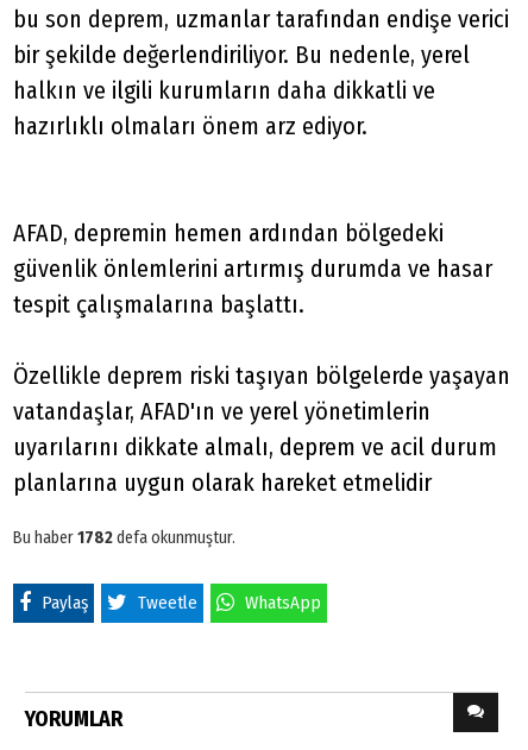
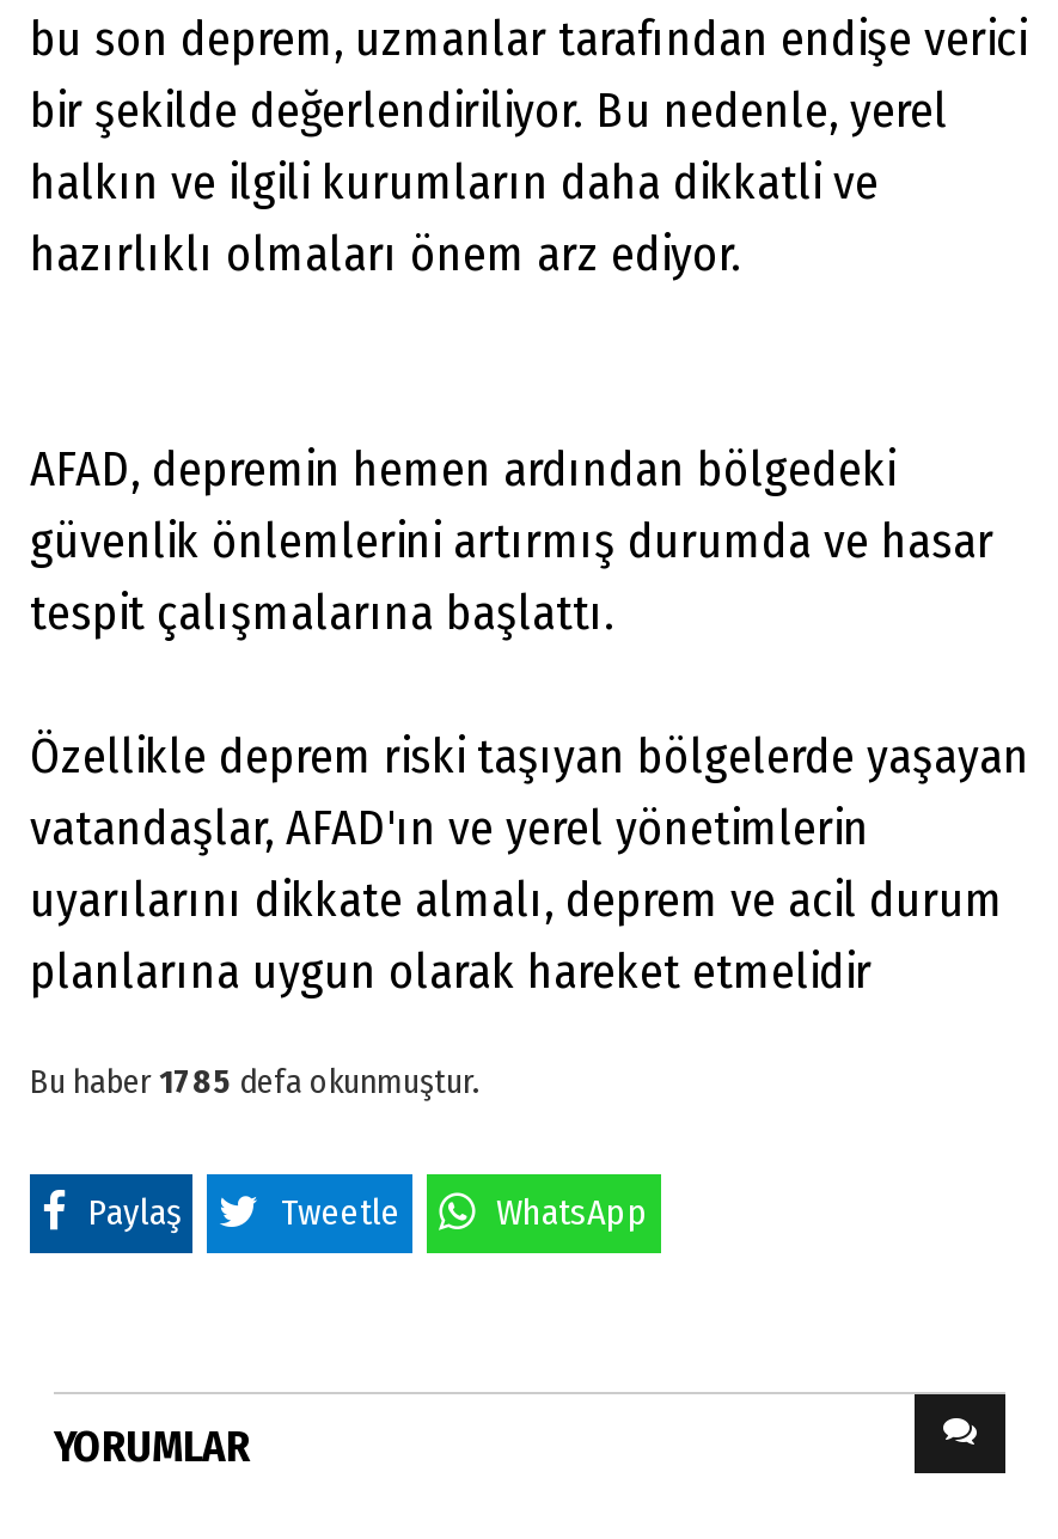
- Bu haber 1782 defa okunmuştur.
+ Bu haber 1785 defa okunmuştur.
